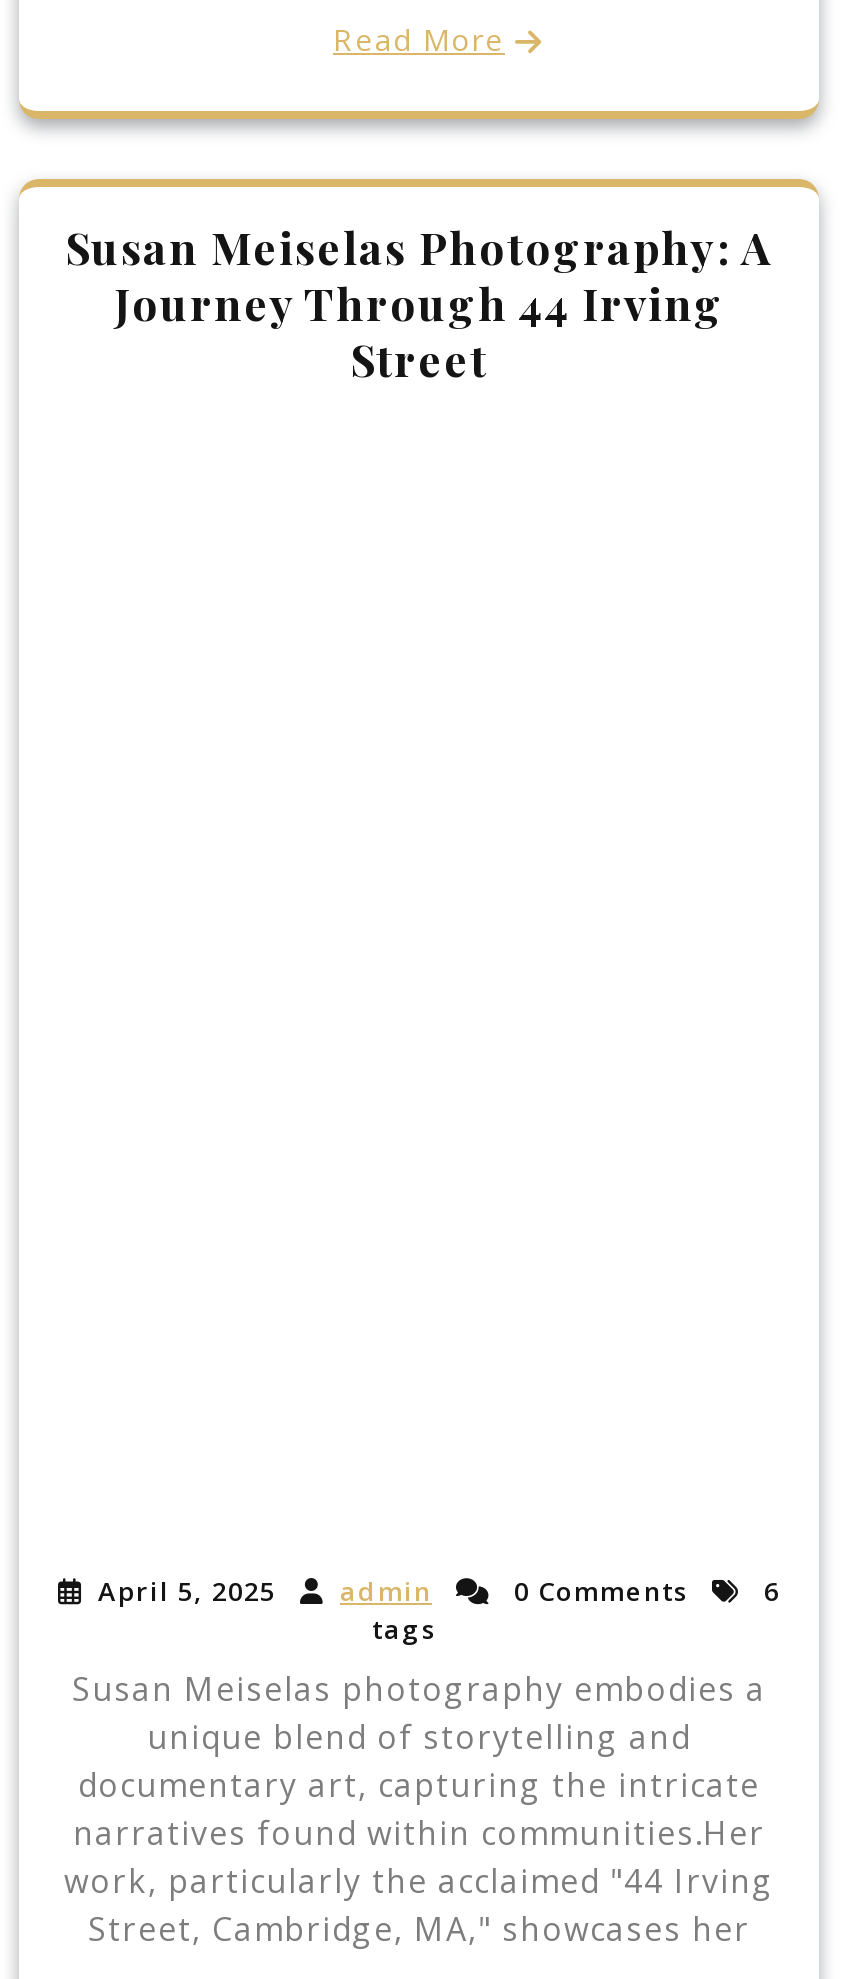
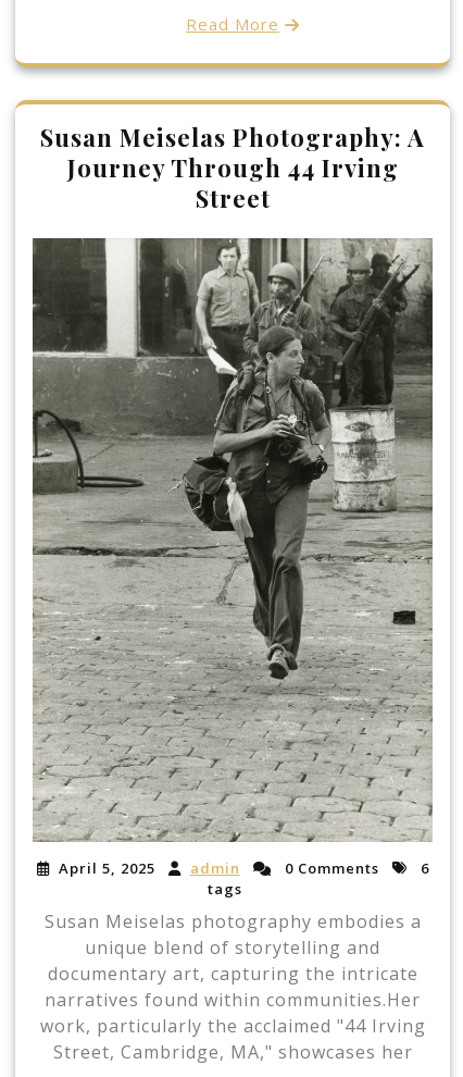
+ [image]
